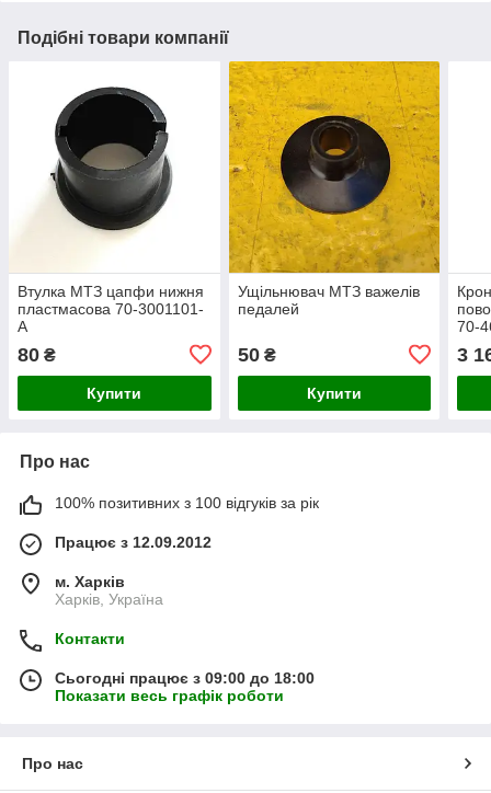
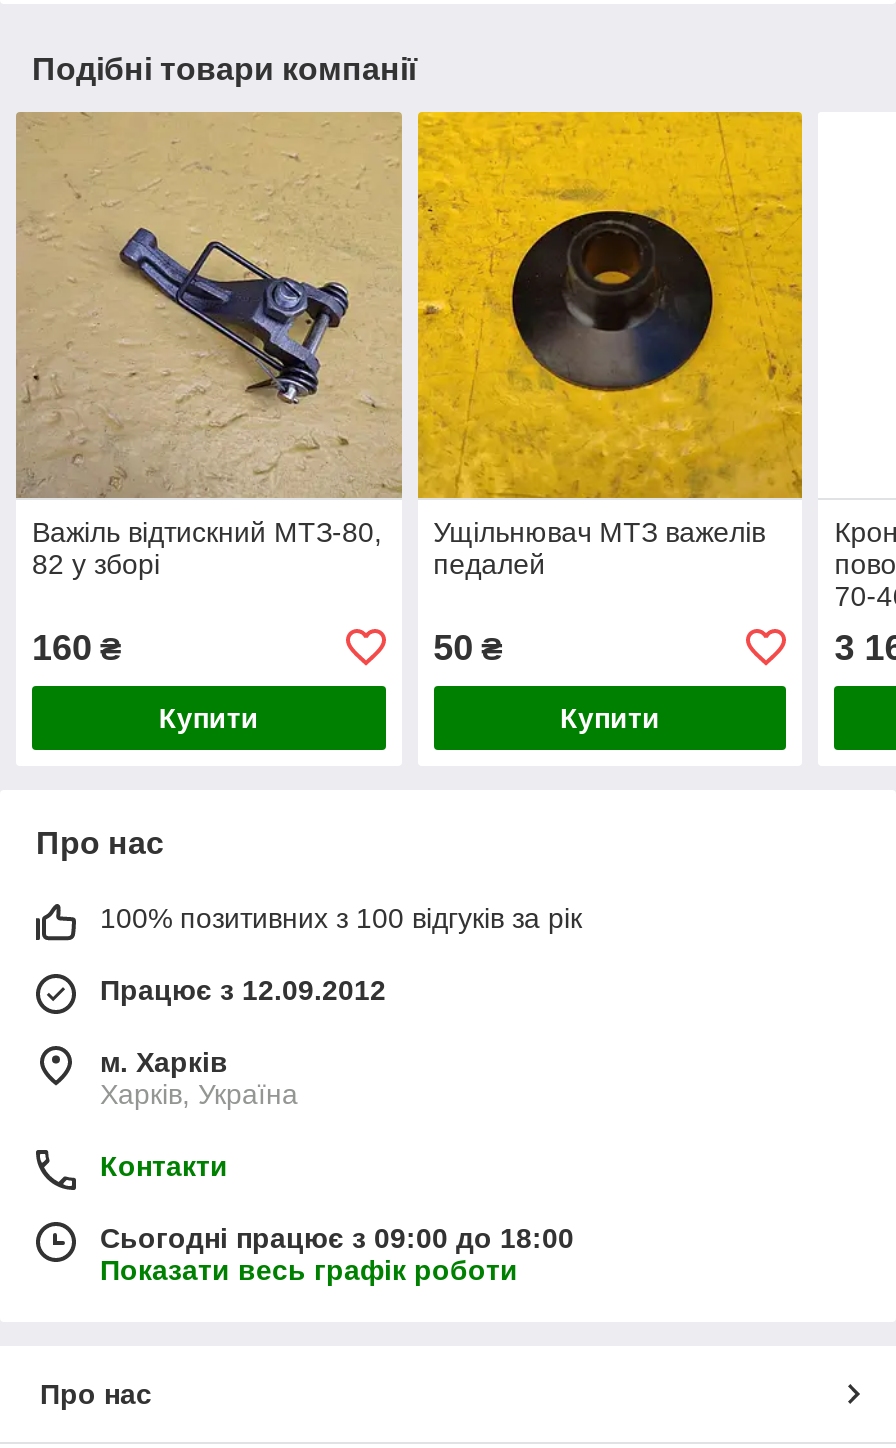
- [image]
- Втулка МТЗ цапфи нижня
- пластмасова 70-3001101-
- А
- 80 ₴
+ [image]
+ Важіль відтискний МТЗ-80,
+ 82 у зборі
+ 160 ₴
